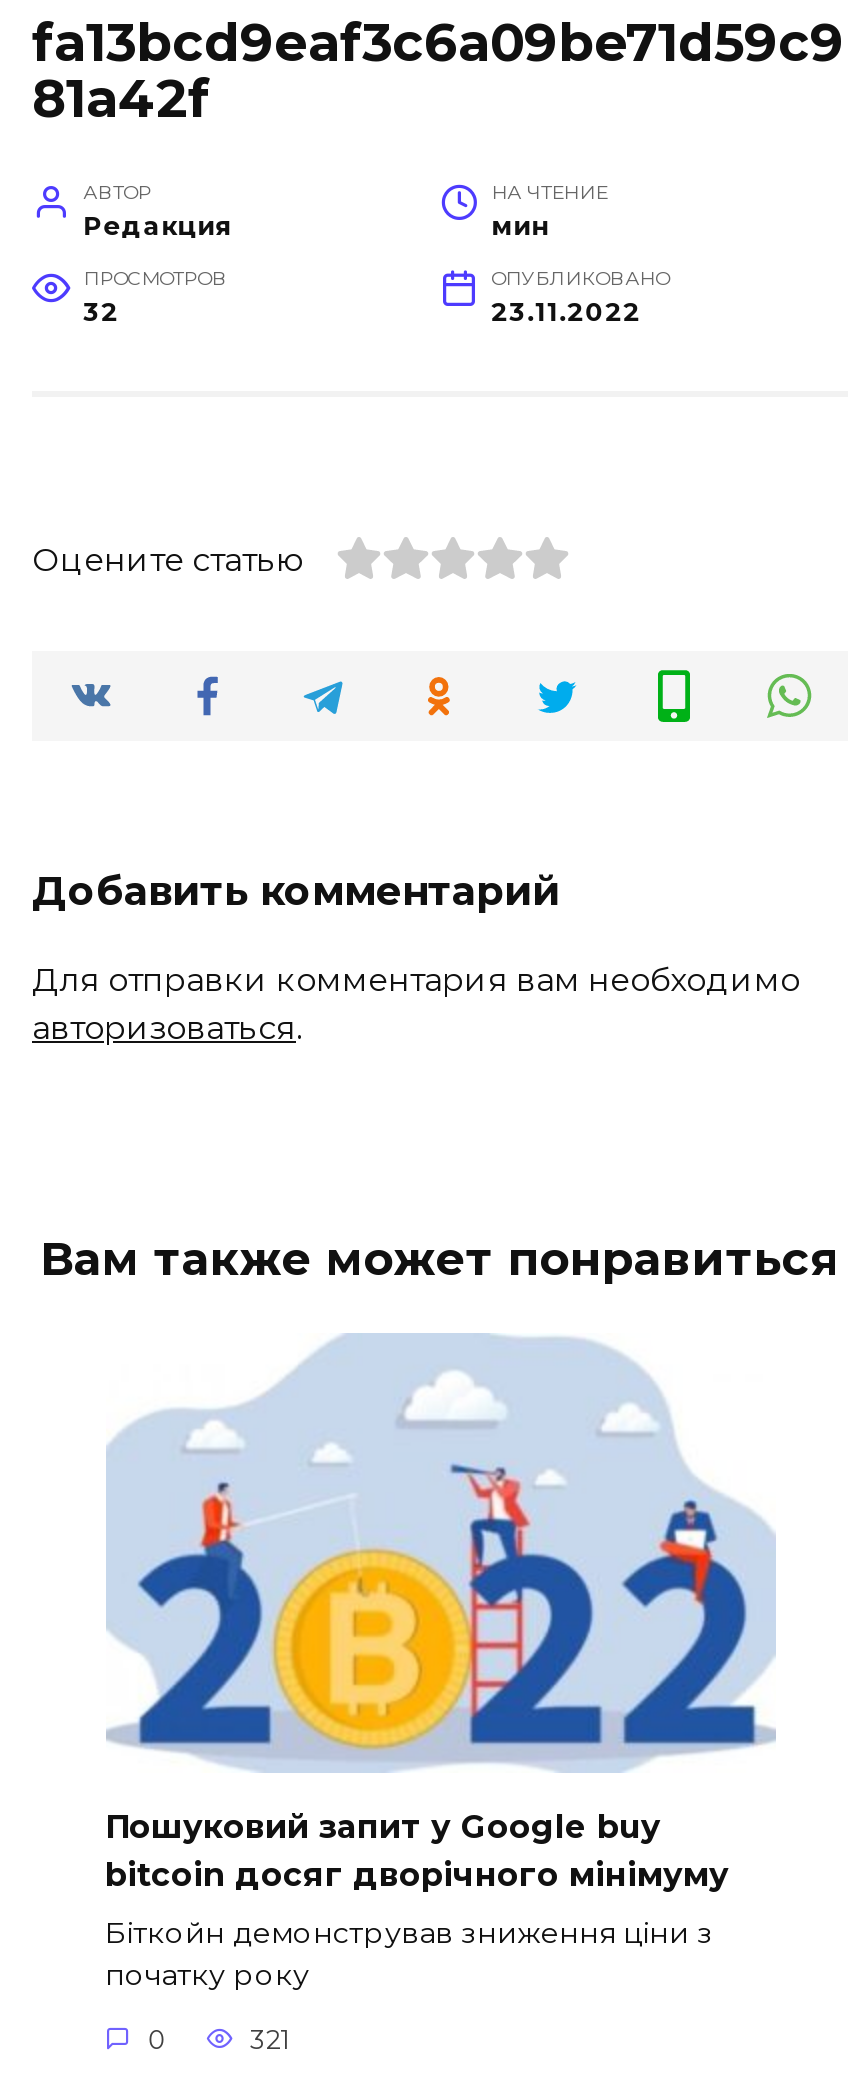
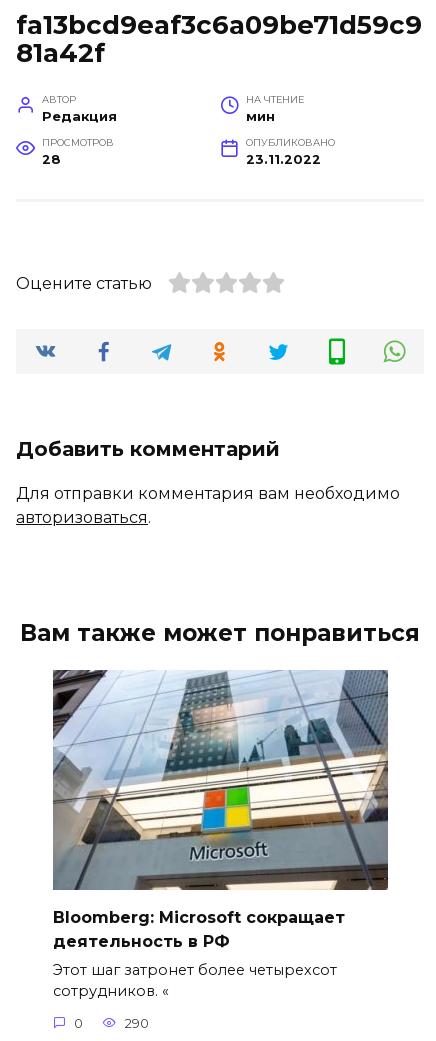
- 32
+ 28

- [image]
- Пошуковий запит у Google buy
- bitcoin досяг дворічного мінімуму
+ [image]
+ Bloomberg: Microsoft сокращает
+ деятельность в РФ

- Біткойн демонстрував зниження ціни з
- початку року
+ Этот шаг затронет более четырехсот
+ сотрудников. «

- 321
+ 290
